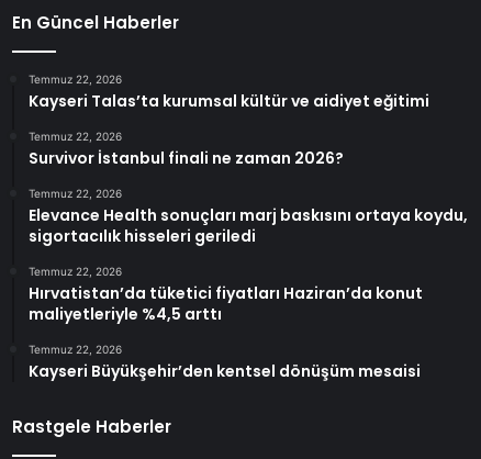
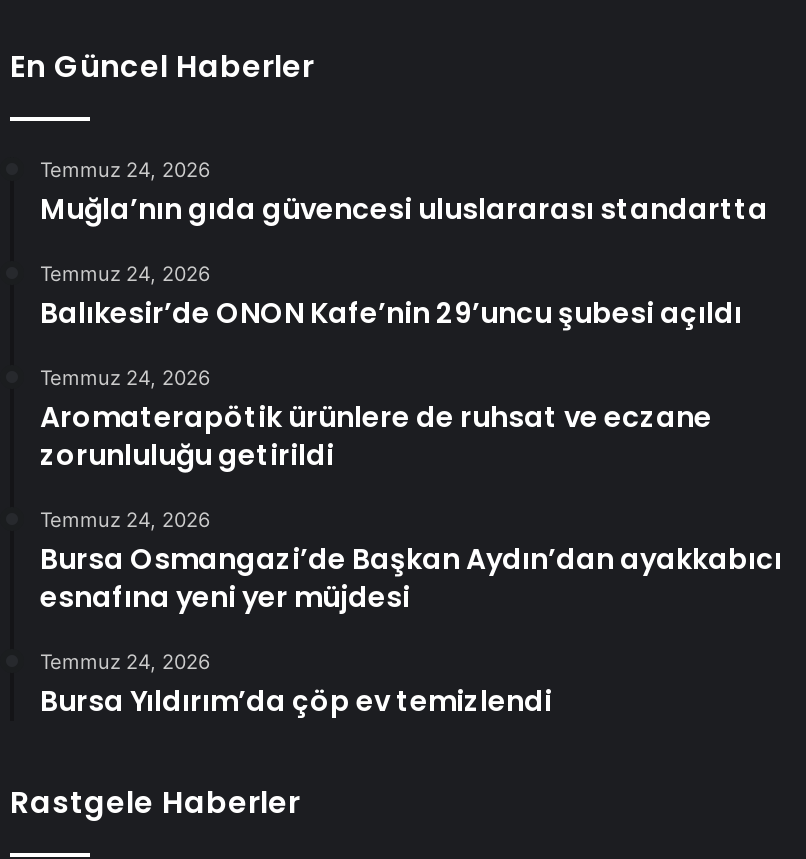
- Temmuz 22, 2026
- Kayseri Talas’ta kurumsal kültür ve aidiyet eğitimi
+ Temmuz 24, 2026
+ Muğla’nın gıda güvencesi uluslararası standartta

- Temmuz 22, 2026
- Survivor İstanbul finali ne zaman 2026?
+ Temmuz 24, 2026
+ Balıkesir’de ONON Kafe’nin 29’uncu şubesi açıldı

- Temmuz 22, 2026
- Elevance Health sonuçları marj baskısını ortaya koydu,
- sigortacılık hisseleri geriledi
+ Temmuz 24, 2026
+ Aromaterapötik ürünlere de ruhsat ve eczane
+ zorunluluğu getirildi

- Temmuz 22, 2026
- Hırvatistan’da tüketici fiyatları Haziran’da konut
- maliyetleriyle %4,5 arttı
+ Temmuz 24, 2026
+ Bursa Osmangazi’de Başkan Aydın’dan ayakkabıcı
+ esnafına yeni yer müjdesi

- Temmuz 22, 2026
- Kayseri Büyükşehir’den kentsel dönüşüm mesaisi
+ Temmuz 24, 2026
+ Bursa Yıldırım’da çöp ev temizlendi
